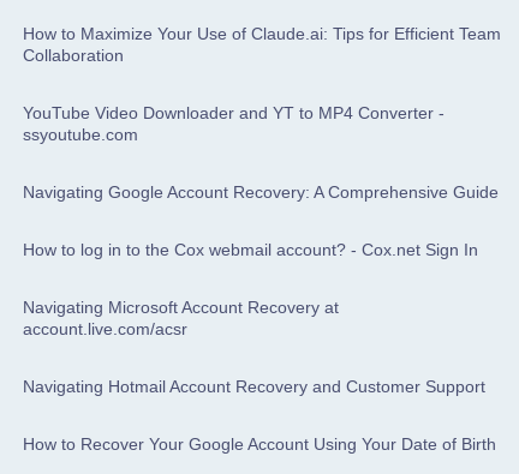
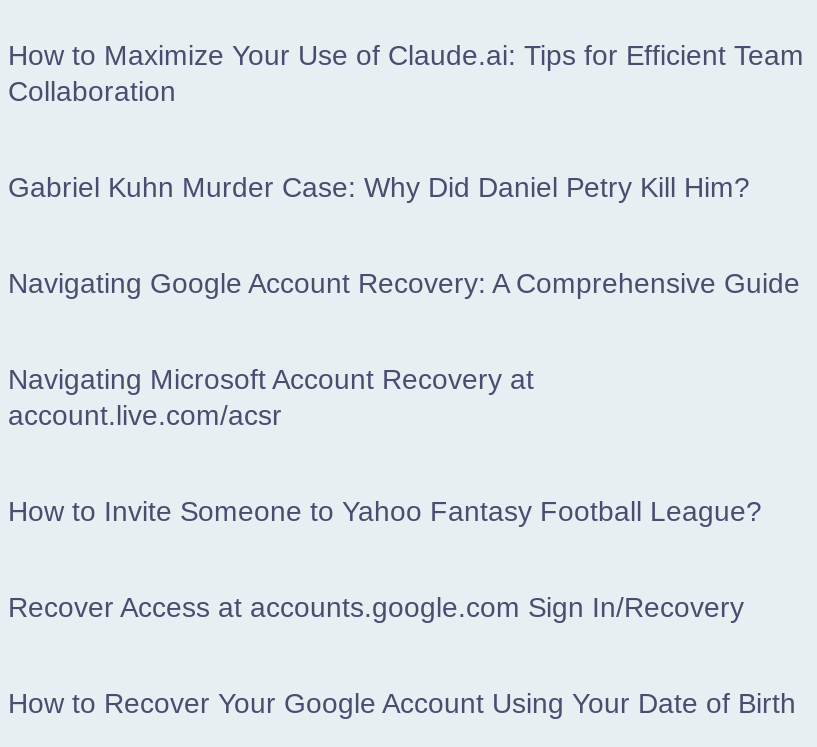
- YouTube Video Downloader and YT to MP4 Converter -
- ssyoutube.com
+ Gabriel Kuhn Murder Case: Why Did Daniel Petry Kill Him?

- How to log in to the Cox webmail account? - Cox.net Sign In

moved up: Navigating Microsoft Account Recovery at | account.live.com/acsr

- Navigating Hotmail Account Recovery and Customer Support
+ How to Invite Someone to Yahoo Fantasy Football League?
+ Recover Access at accounts.google.com Sign In/Recovery
